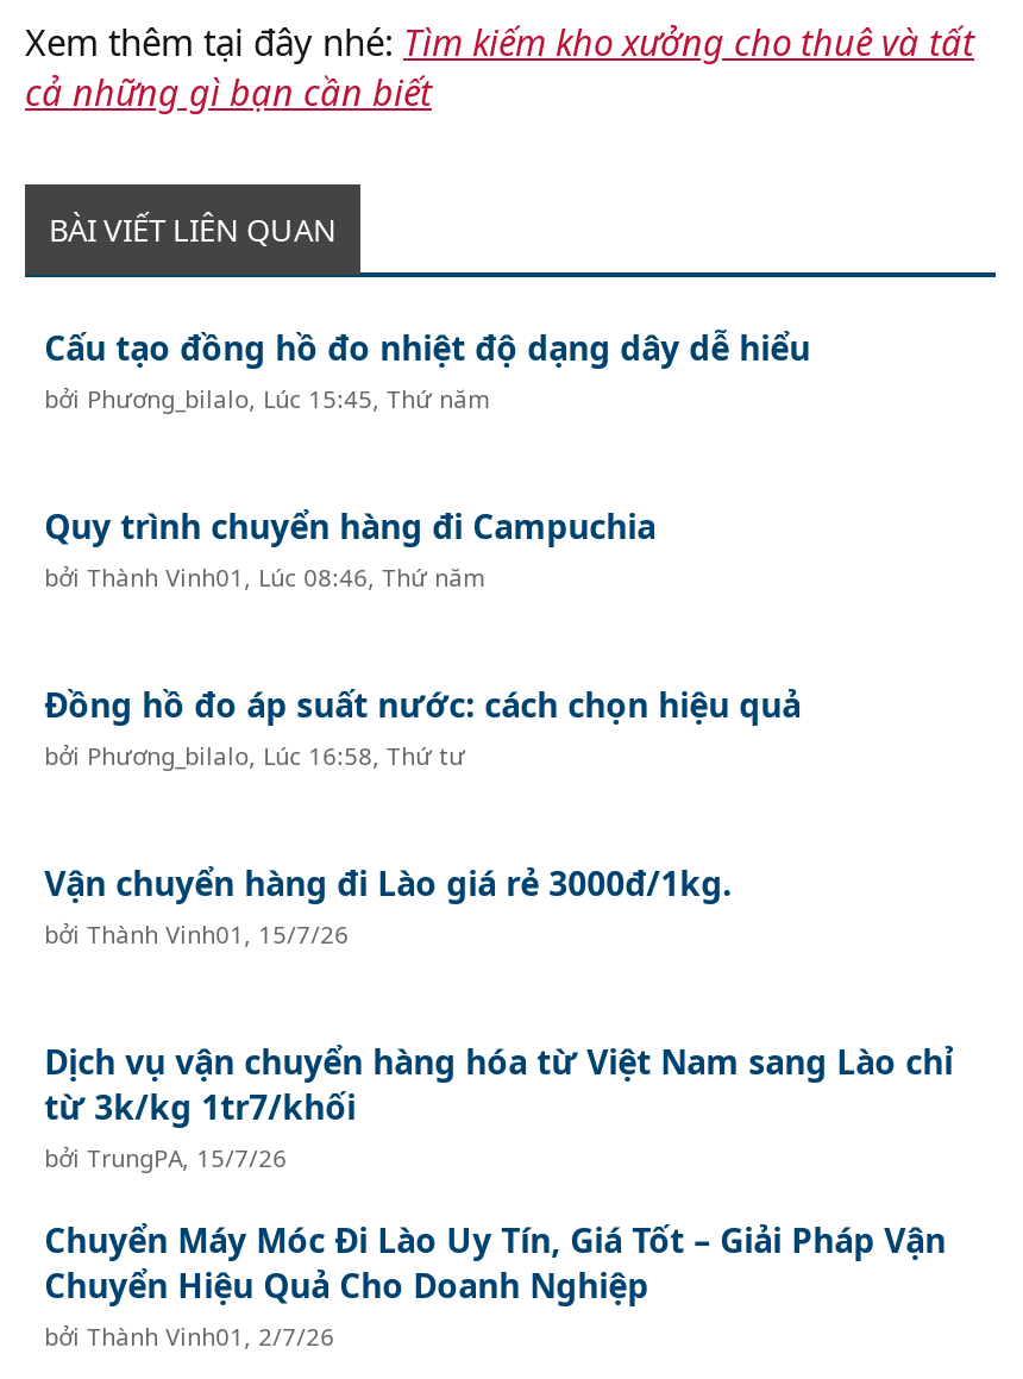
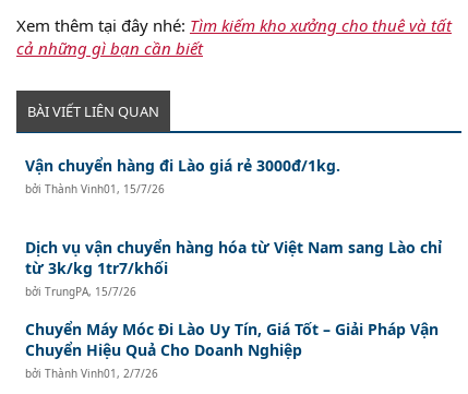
- Cấu tạo đồng hồ đo nhiệt độ dạng dây dễ hiểu
- bởi Phương_bilalo, Lúc 15:45, Thứ năm
- Quy trình chuyển hàng đi Campuchia
- bởi Thành Vinh01, Lúc 08:46, Thứ năm
- Đồng hồ đo áp suất nước: cách chọn hiệu quả
- bởi Phương_bilalo, Lúc 16:58, Thứ tư
